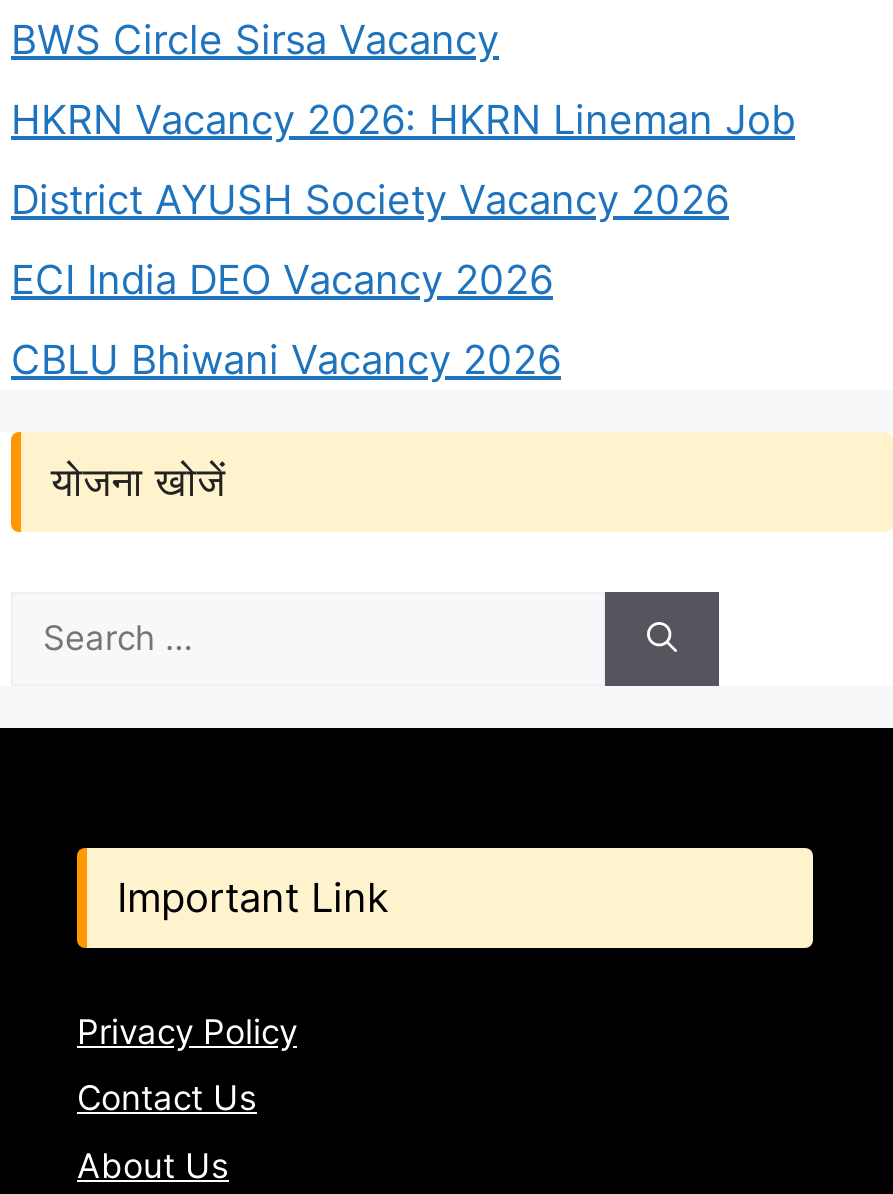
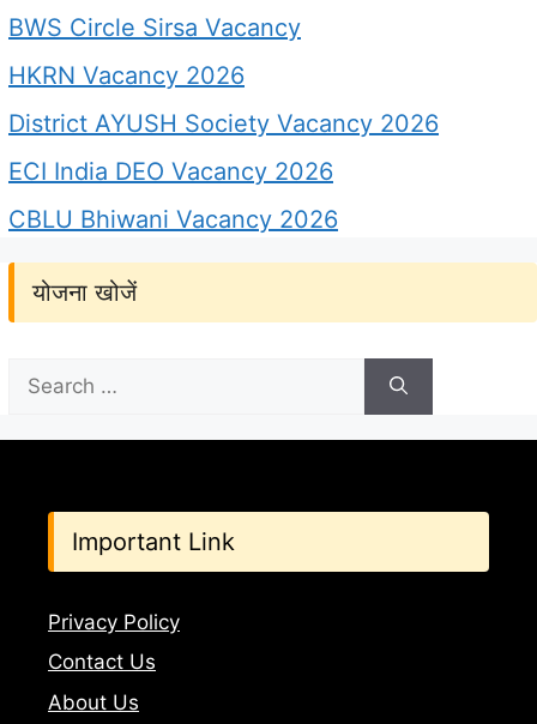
- HKRN Vacancy 2026: HKRN Lineman Job
+ HKRN Vacancy 2026
